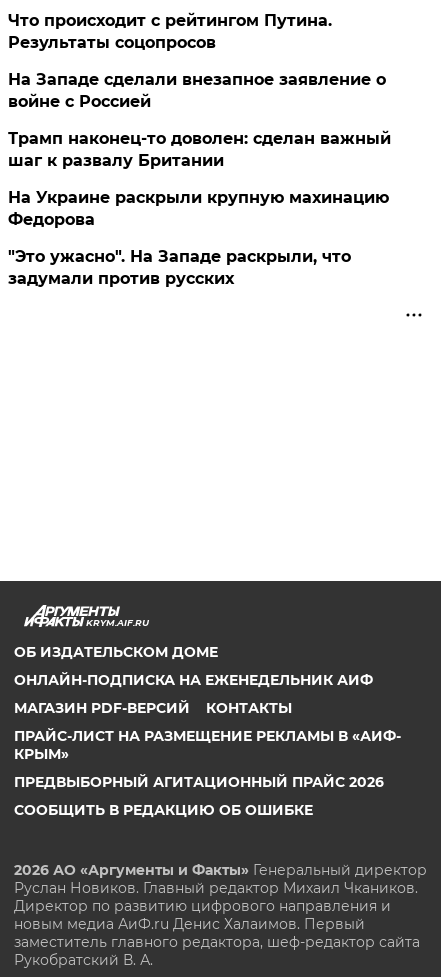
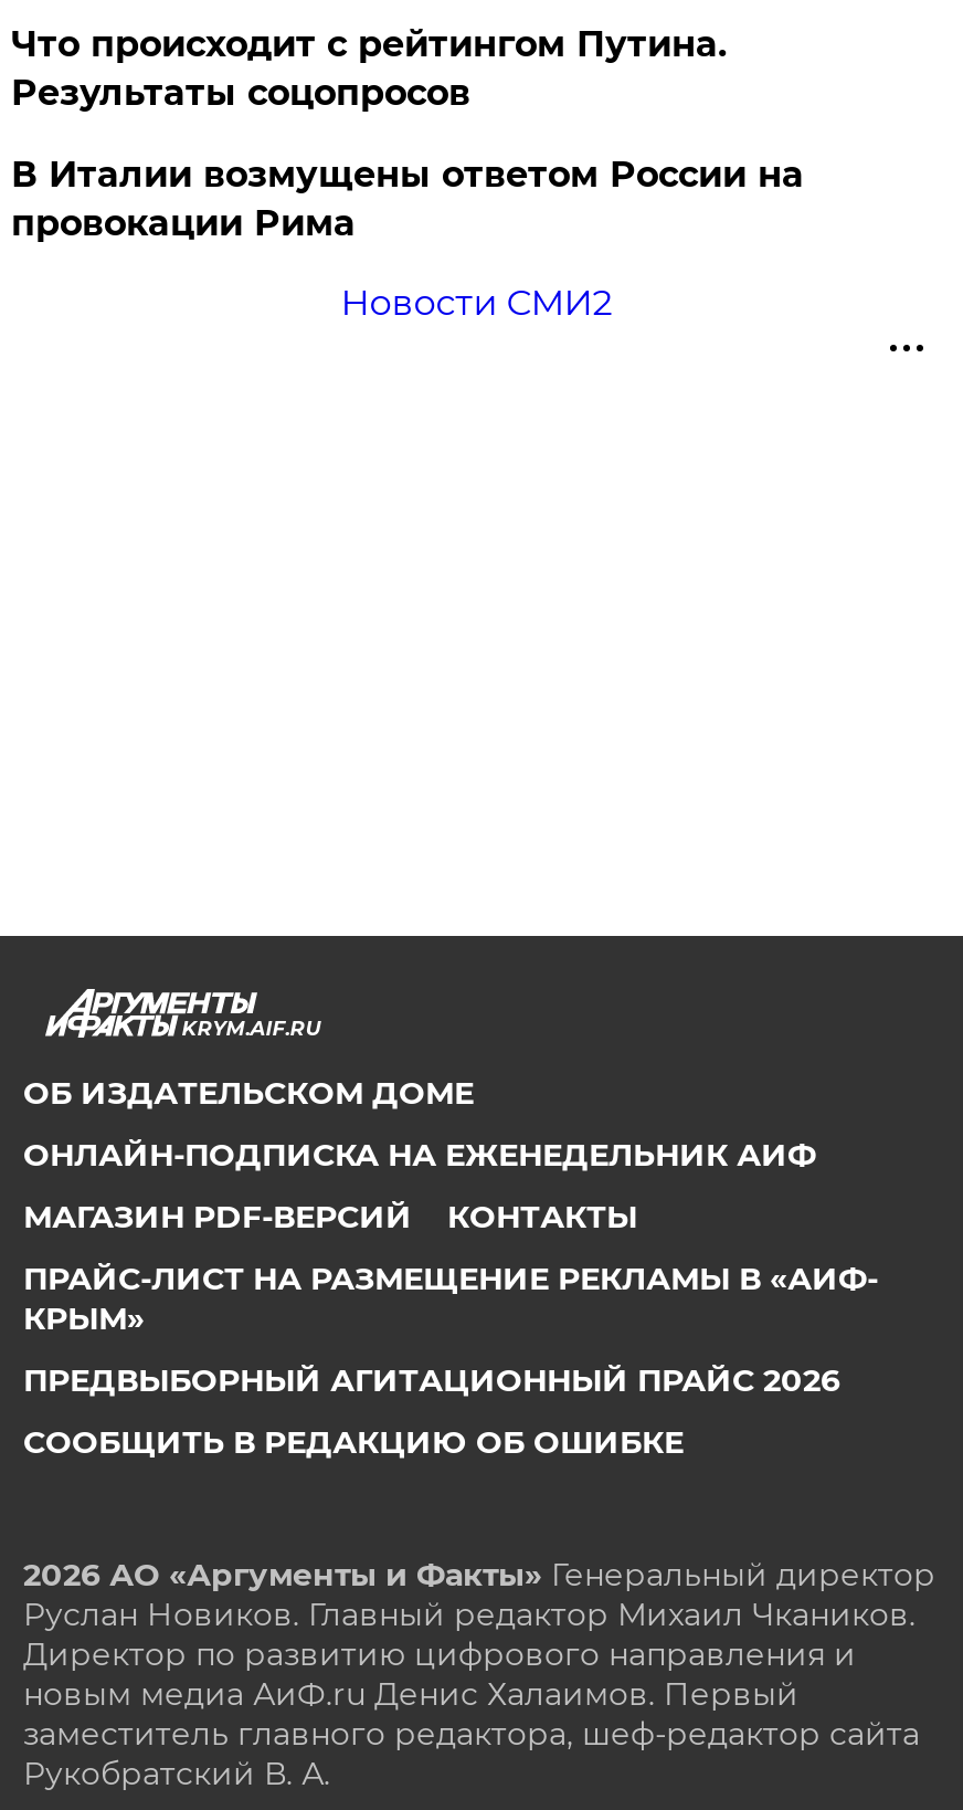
- На Западе сделали внезапное заявление о
- войне с Россией
- Трамп наконец-то доволен: сделан важный
- шаг к развалу Британии
- На Украине раскрыли крупную махинацию
- Федорова
- "Это ужасно". На Западе раскрыли, что
- задумали против русских
+ В Италии возмущены ответом России на
+ провокации Рима
+ Новости СМИ2
